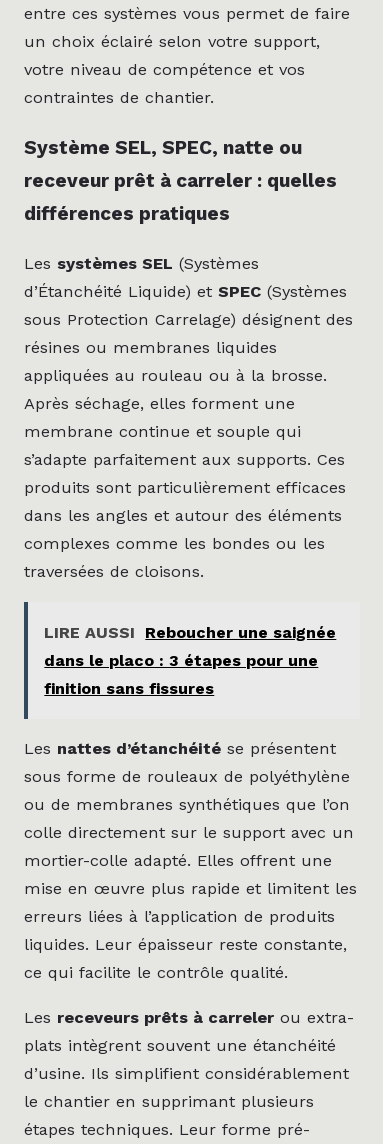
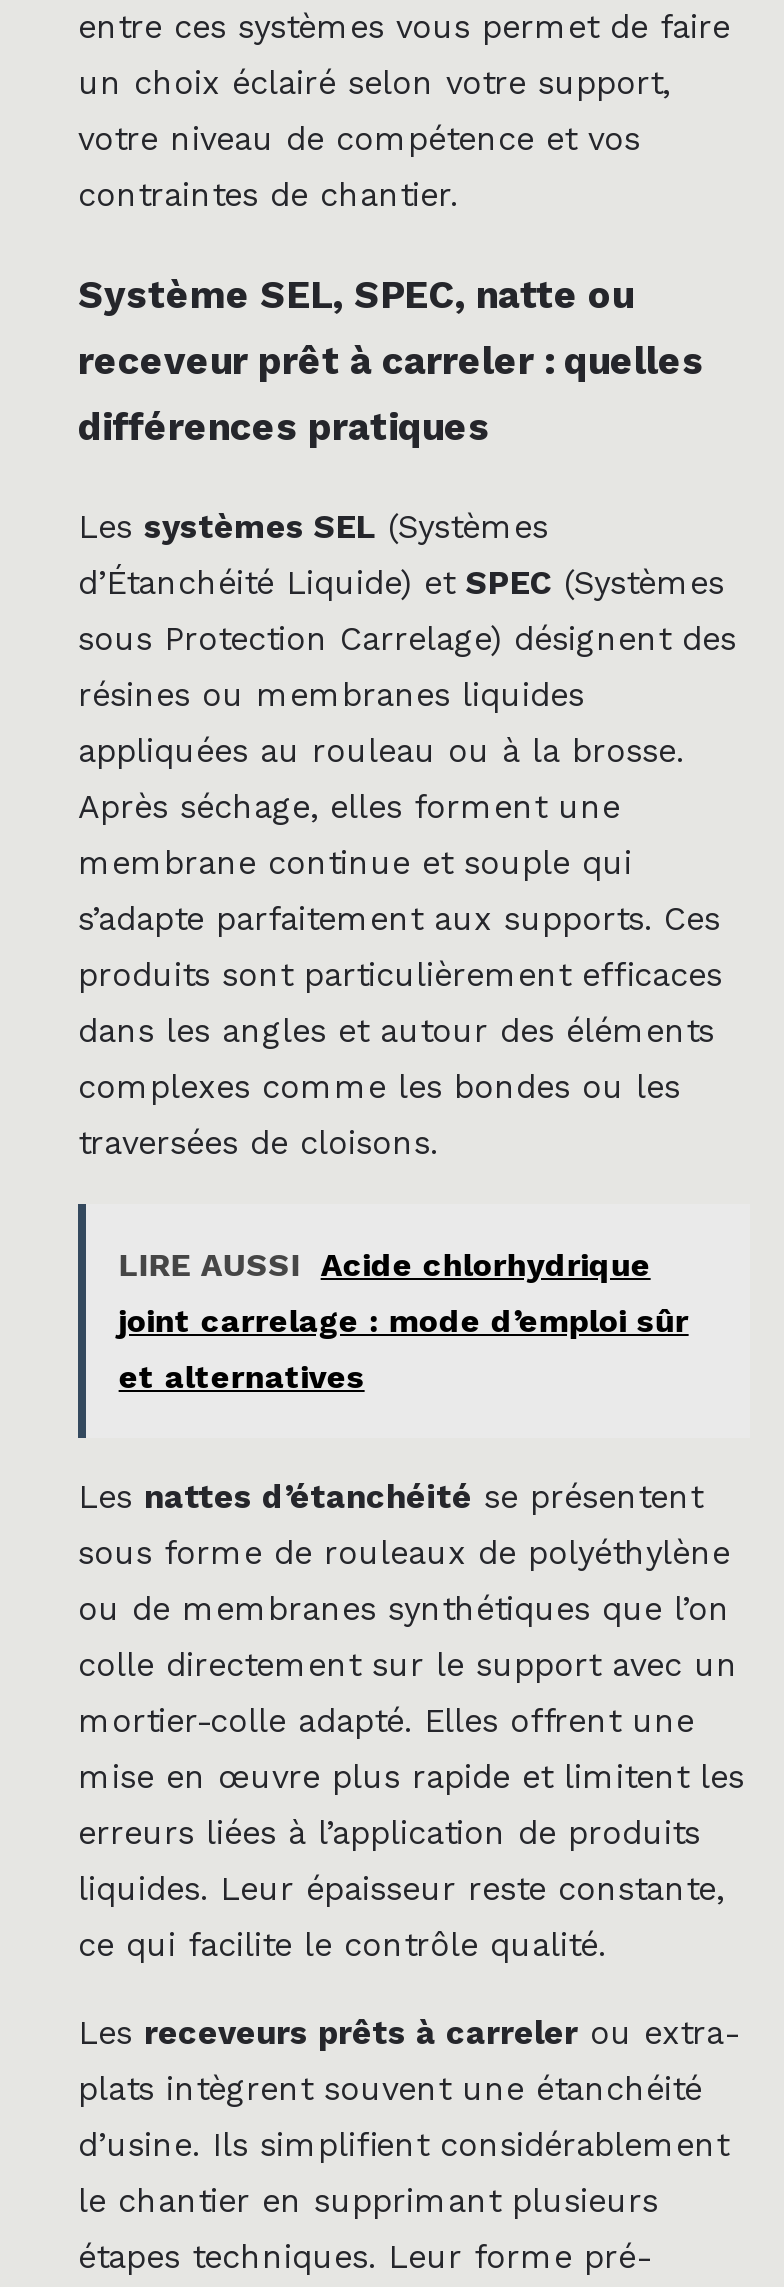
- LIRE AUSSI Reboucher une saignée
+ LIRE AUSSI Acide chlorhydrique

- dans le placo : 3 étapes pour une
+ joint carrelage : mode d’emploi sûr

- finition sans fissures
+ et alternatives
